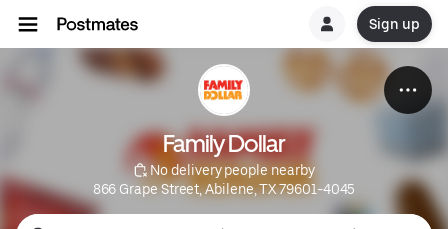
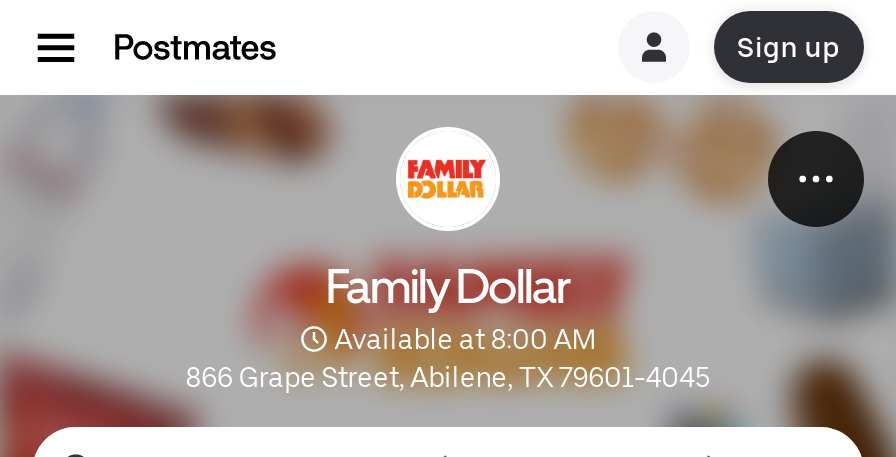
- No delivery people nearby
+ Available at 8:00 AM
